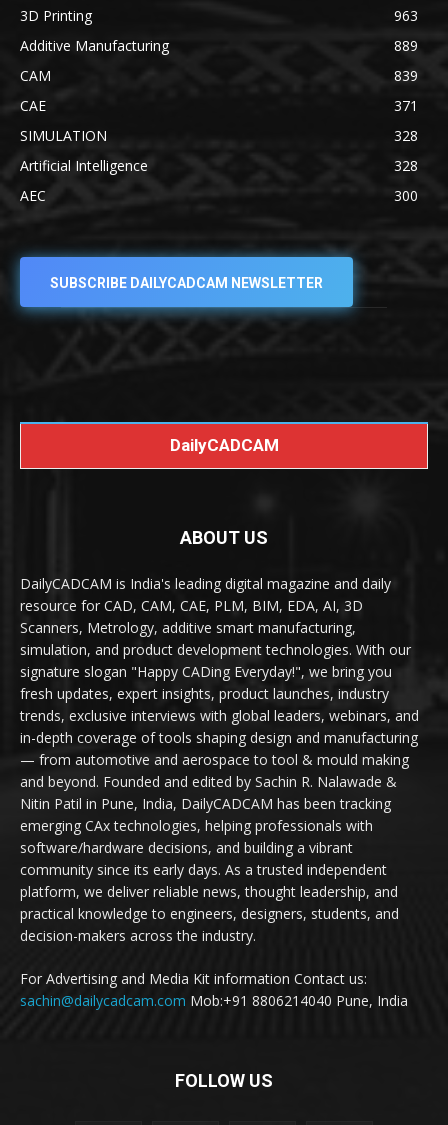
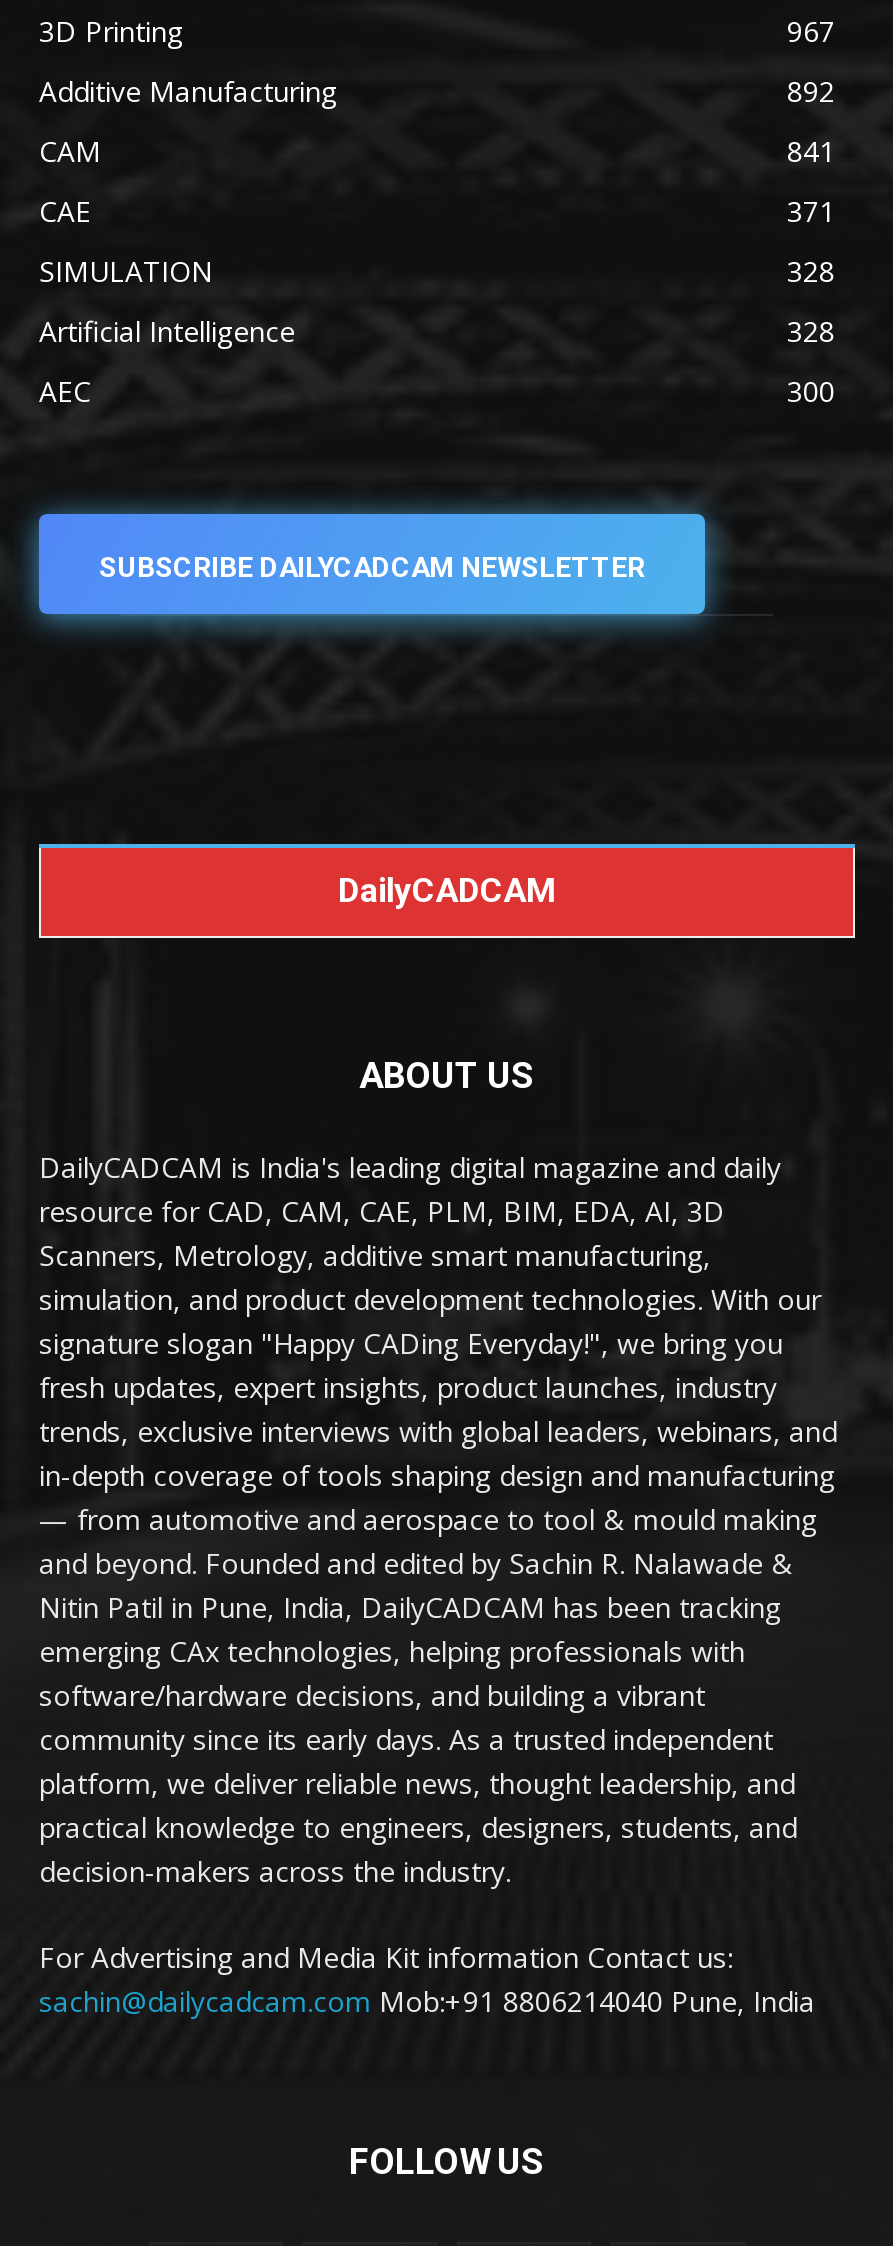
- 963
+ 967

- 889
+ 892

- 839
+ 841
